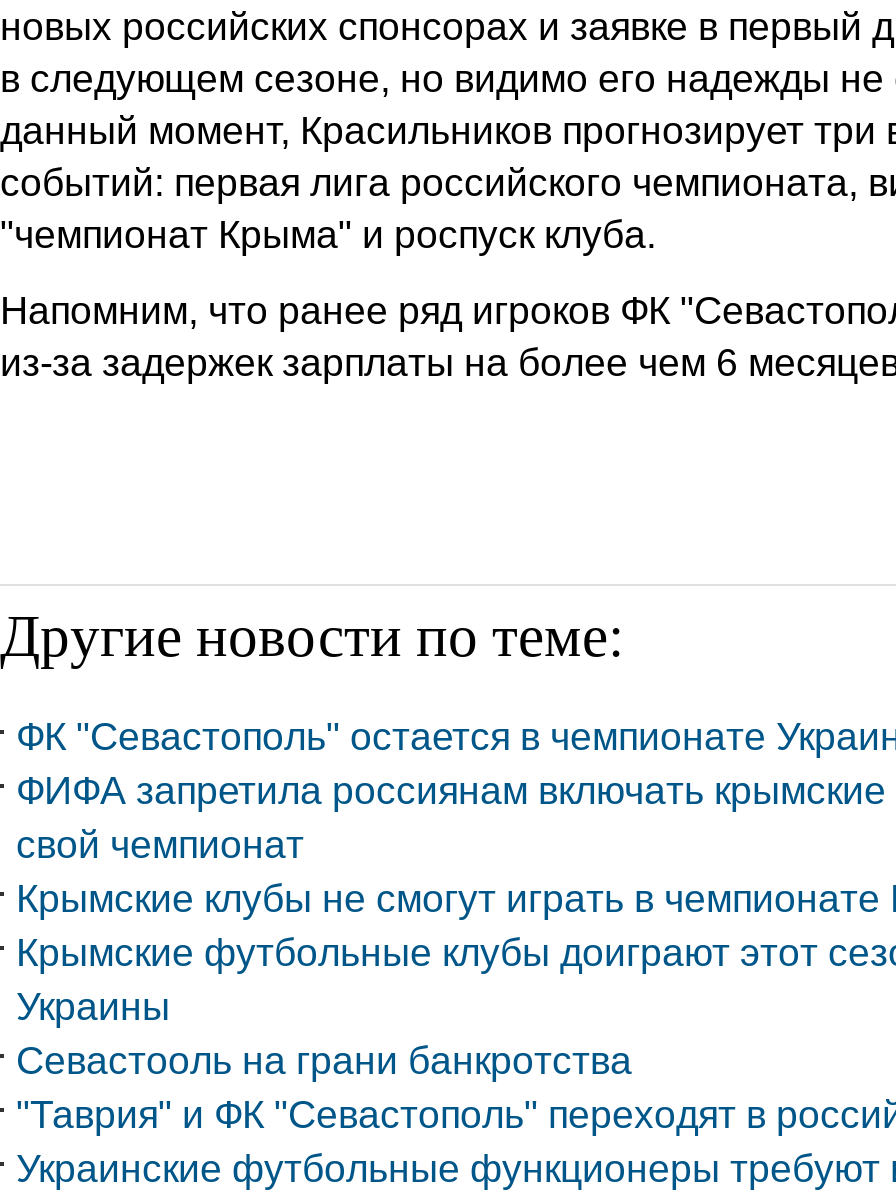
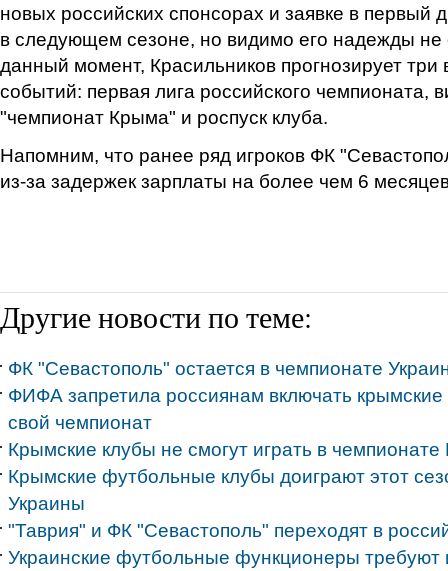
- Севастооль на грани банкротства
